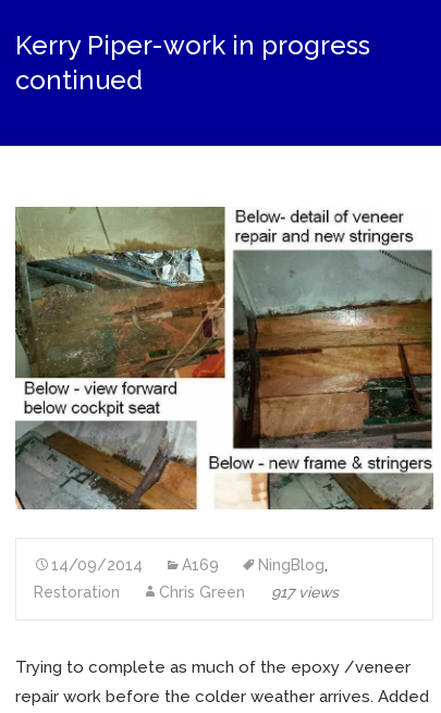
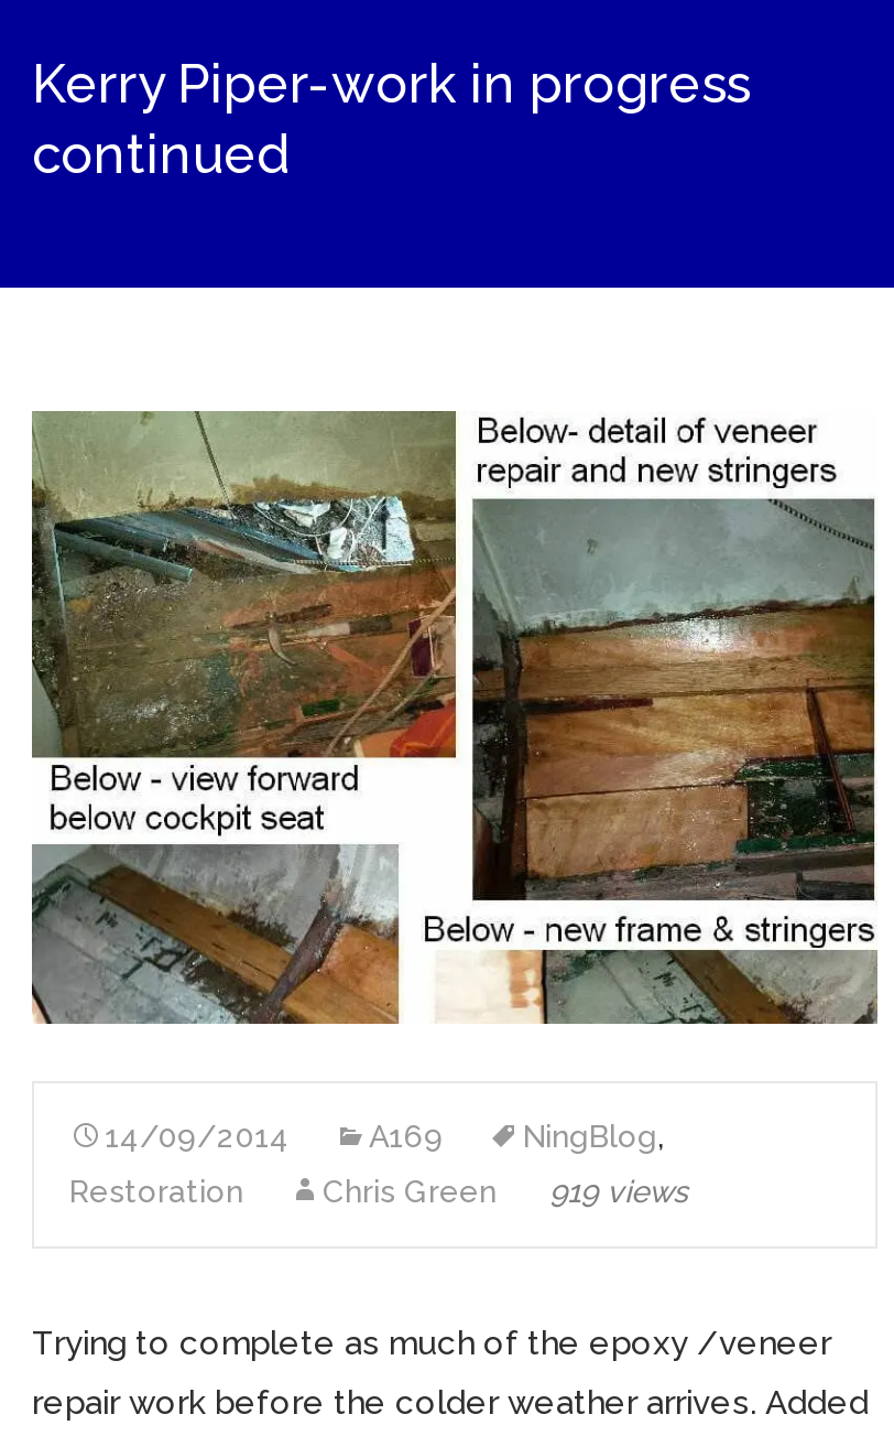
- Chris Green 917 views
+ Chris Green 919 views
